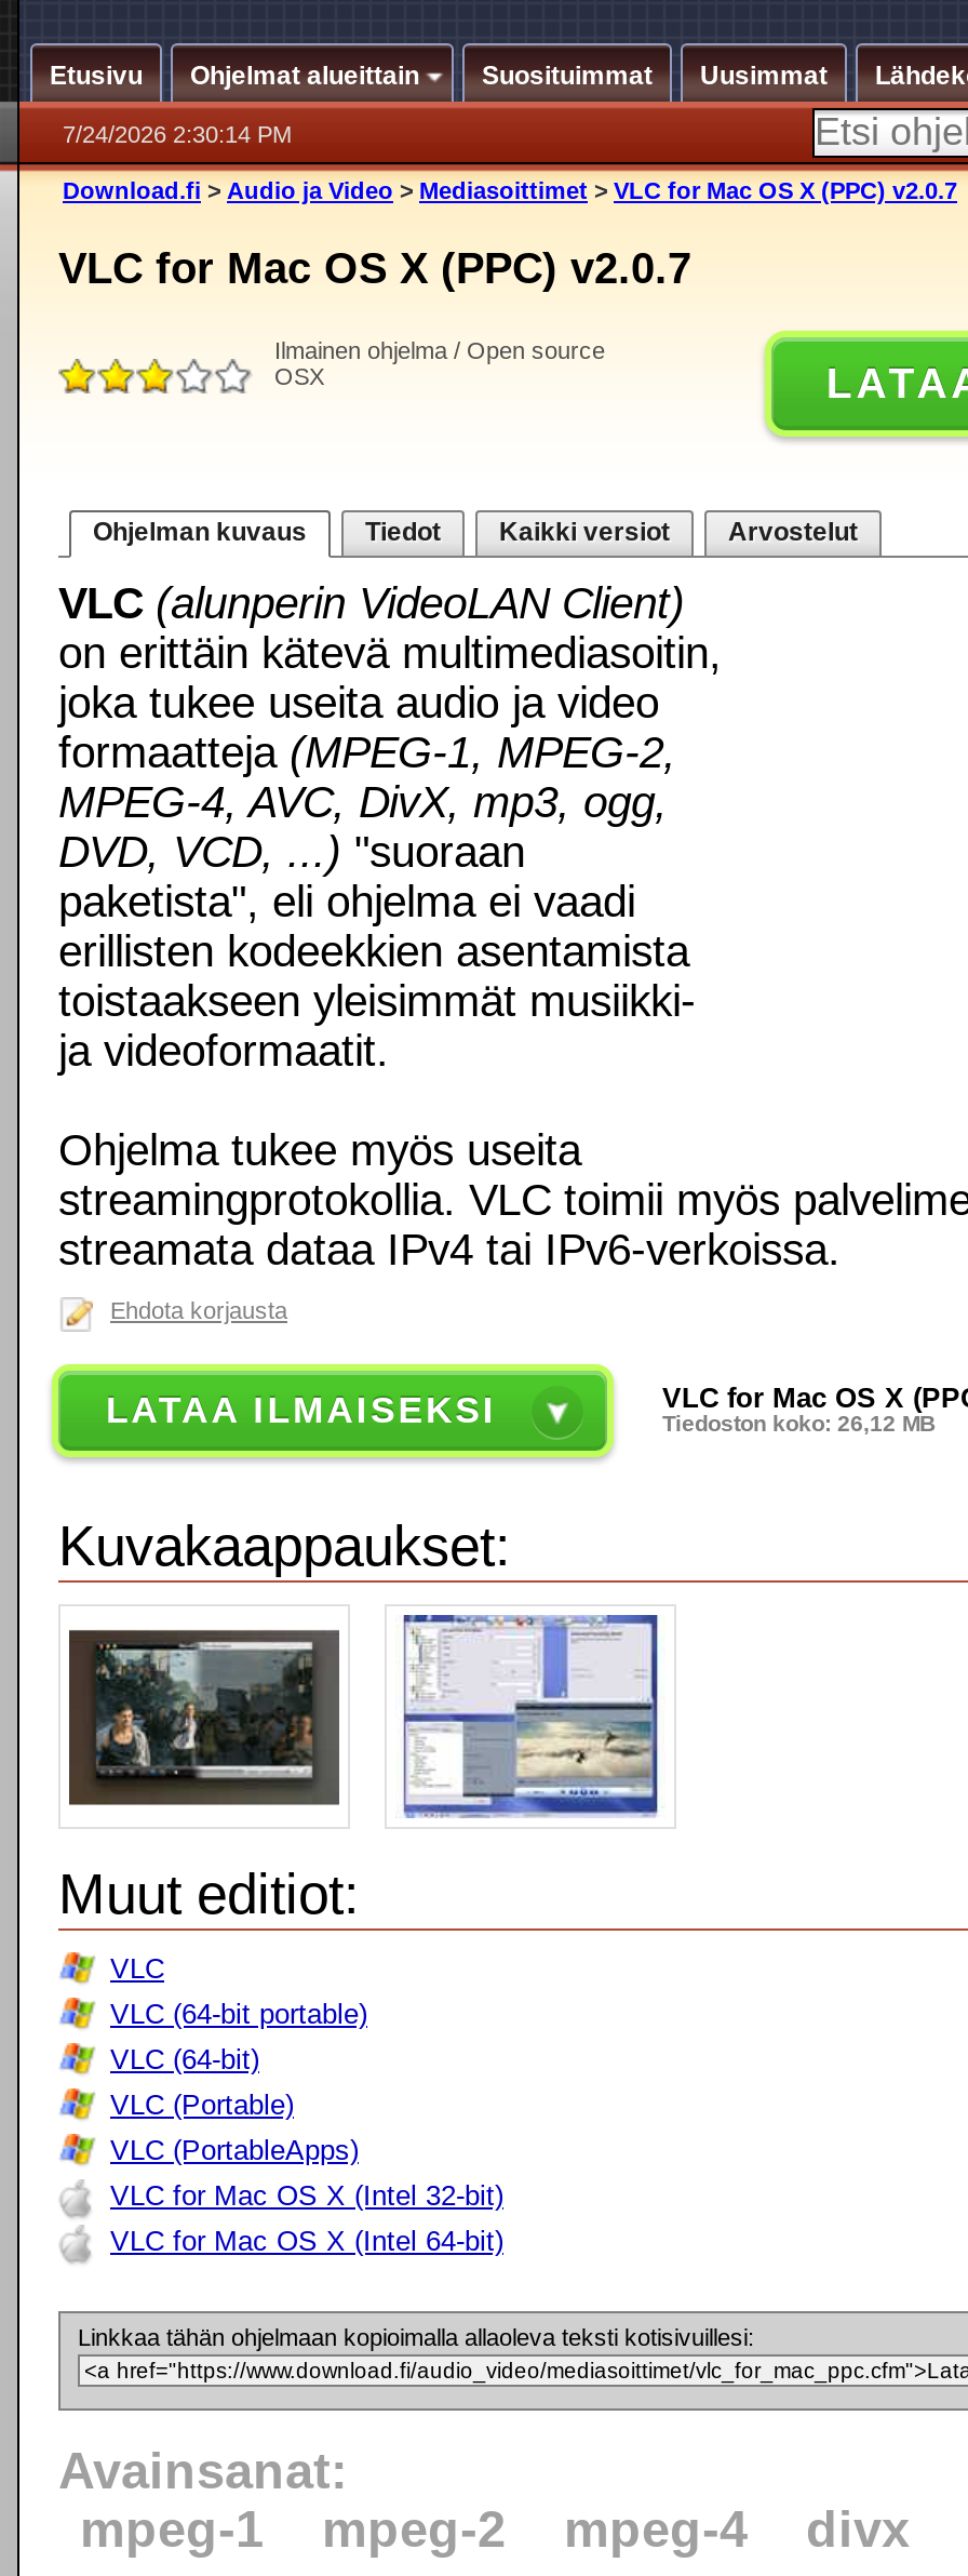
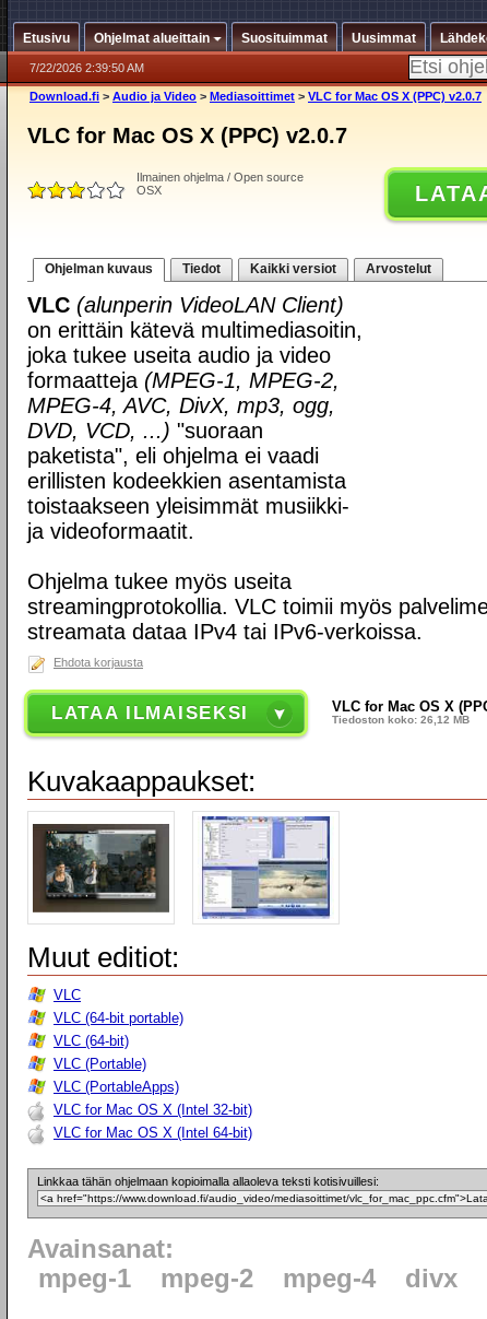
- 7/24/2026 2:30:14 PM
+ 7/22/2026 2:39:50 AM
